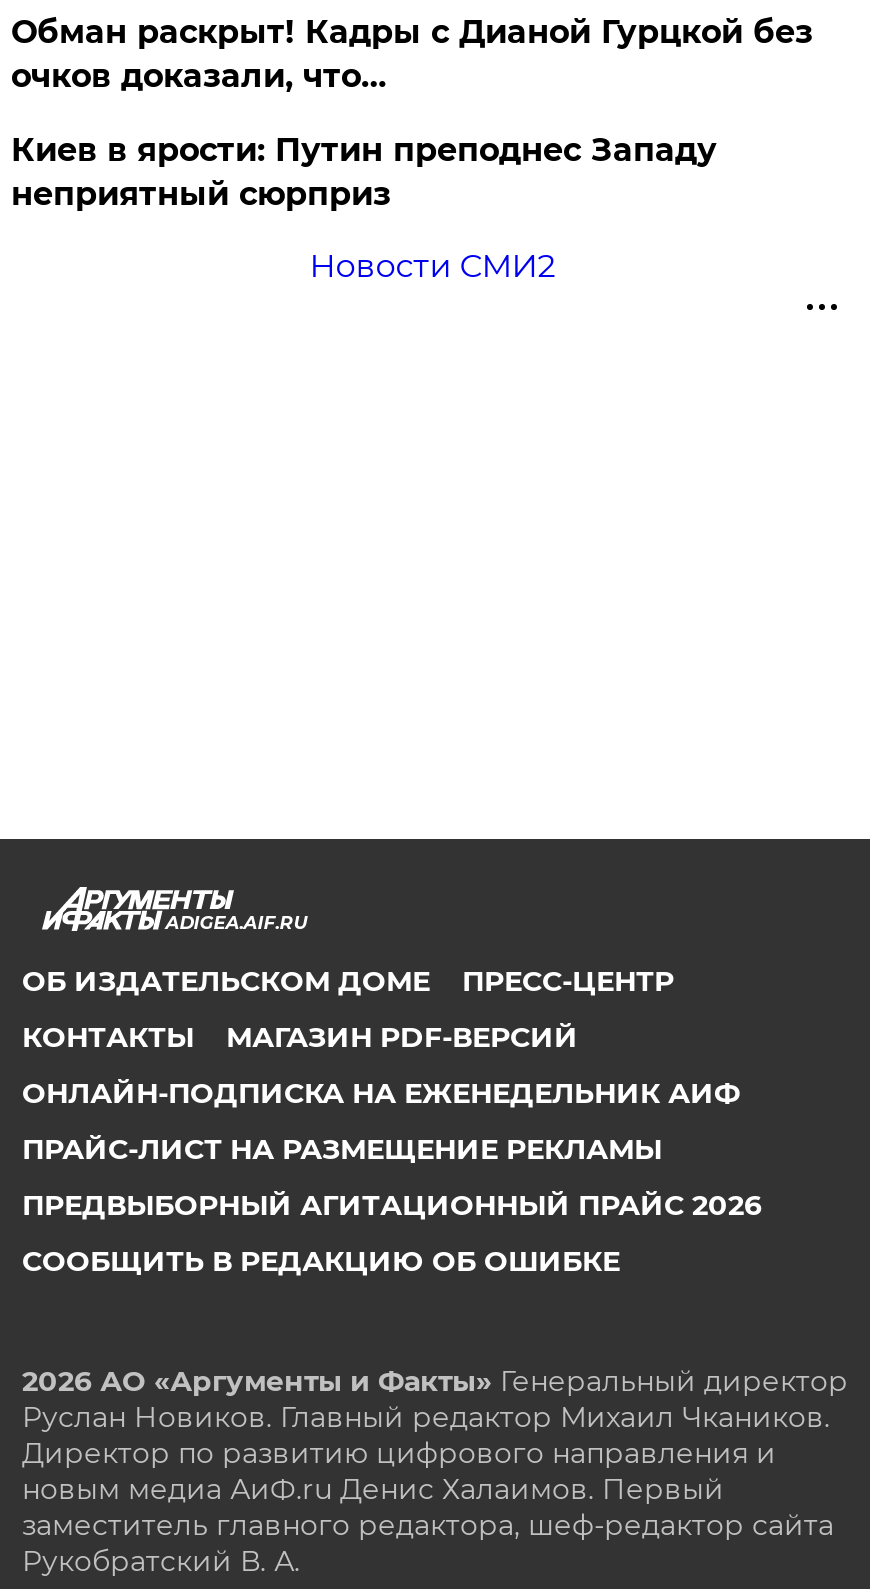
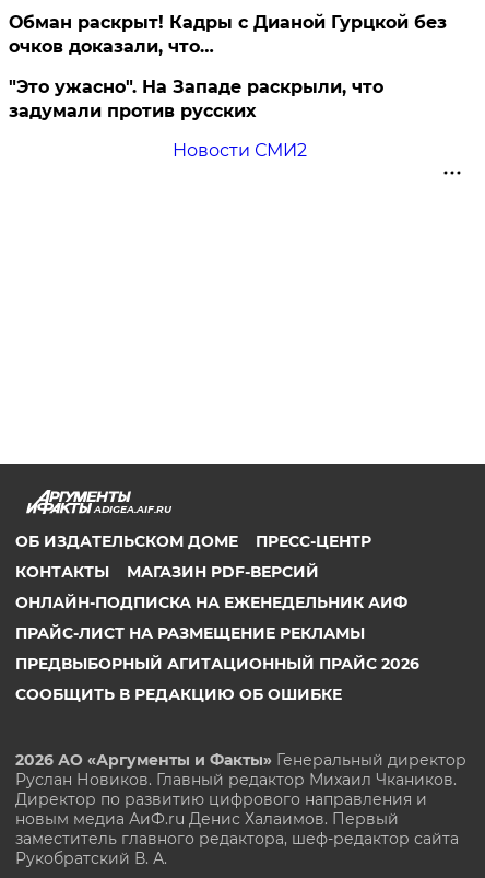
- Киев в ярости: Путин преподнес Западу
- неприятный сюрприз
+ "Это ужасно". На Западе раскрыли, что
+ задумали против русских
